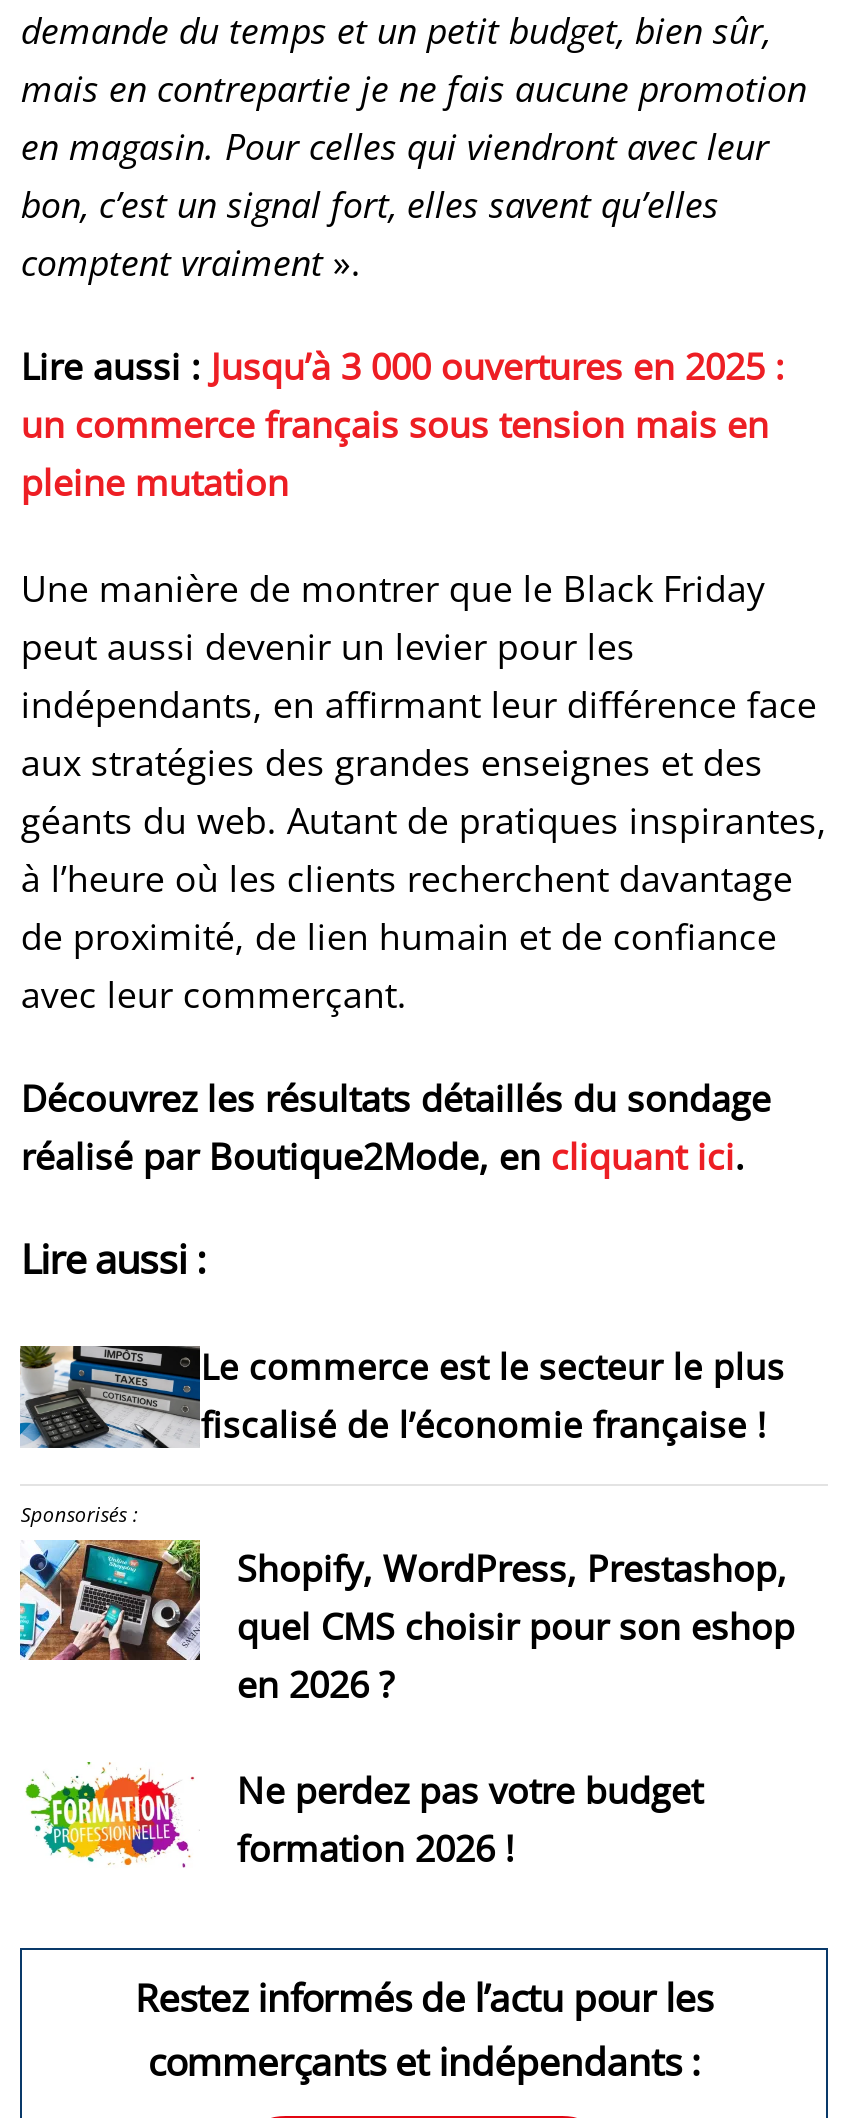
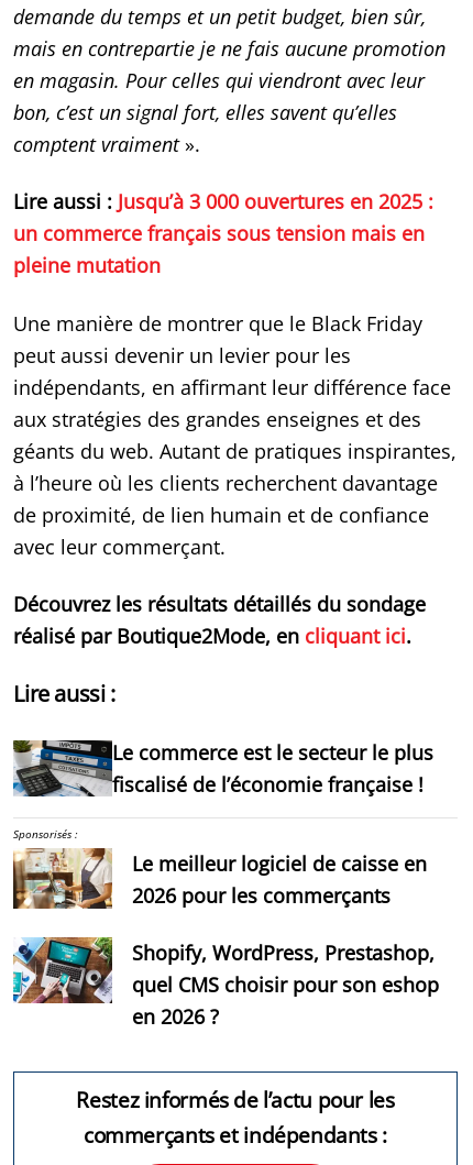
moved down: [image] | Shopify, WordPress, Prestashop, | quel CMS choisir pour son eshop | en 2026 ?

+ [image]
+ Le meilleur logiciel de caisse en
+ 2026 pour les commerçants

- [image]
- Ne perdez pas votre budget
- formation 2026 !
